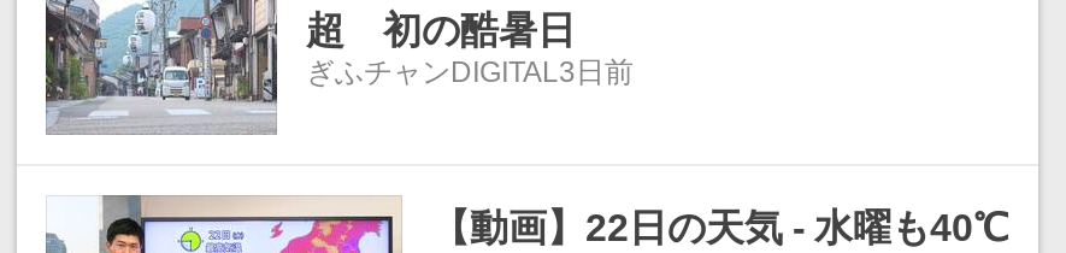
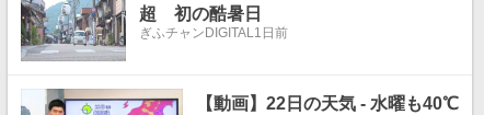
- ぎふチャンDIGITAL3日前
+ ぎふチャンDIGITAL1日前
